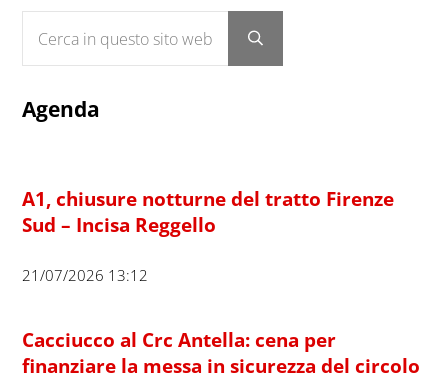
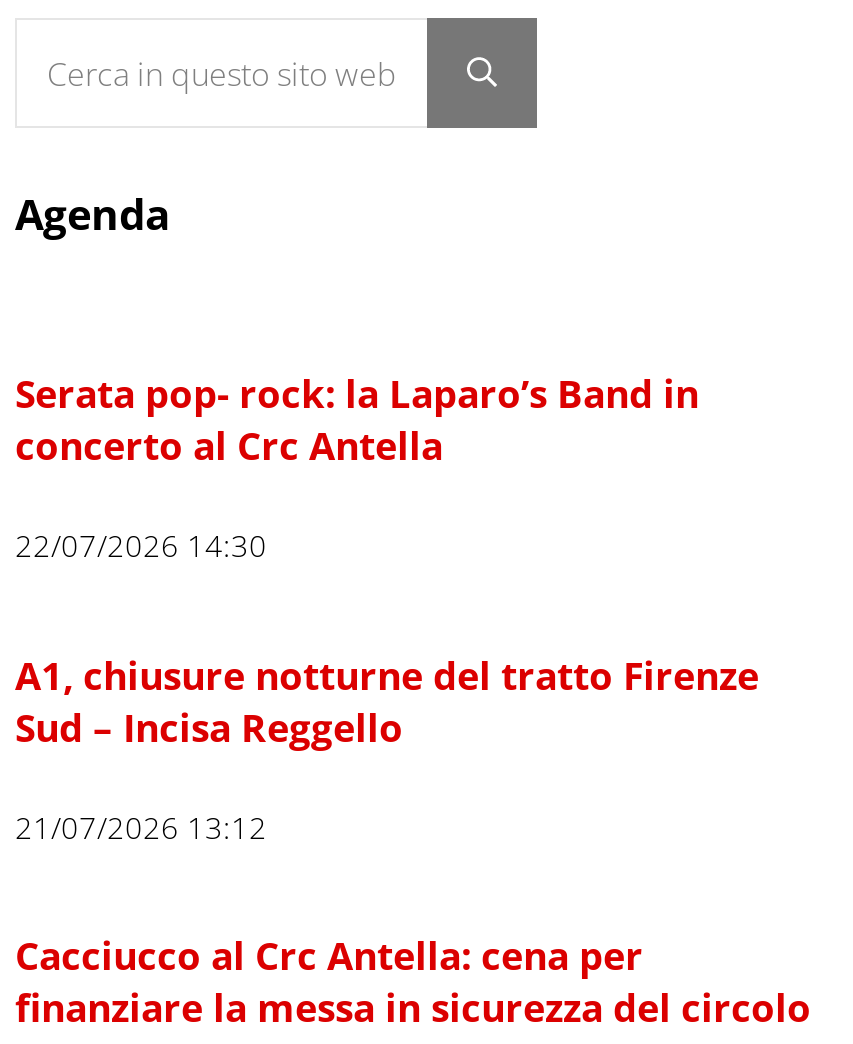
+ Serata pop- rock: la Laparo’s Band in
+ concerto al Crc Antella
+ 22/07/2026 14:30
